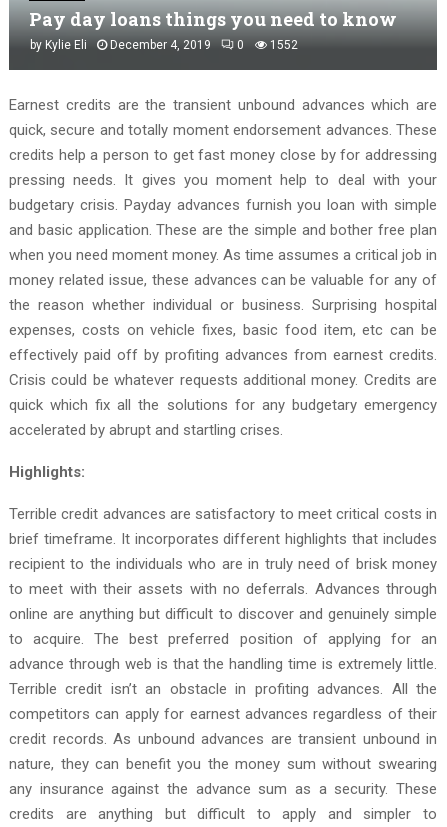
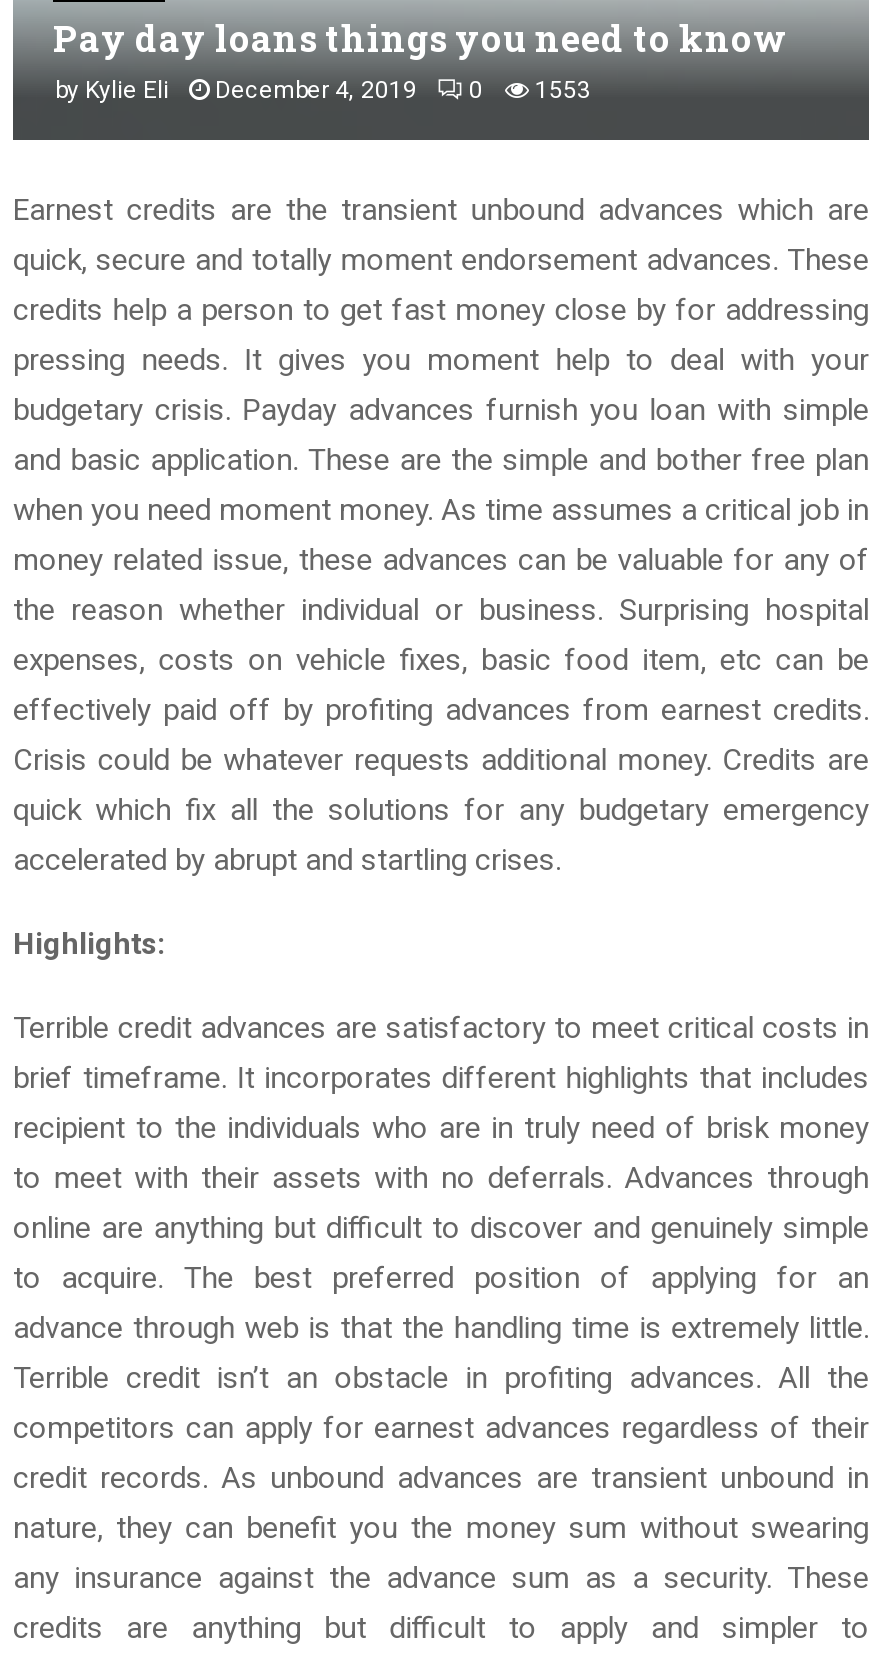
- by Kylie Eli December 4, 2019 0 1552
+ by Kylie Eli December 4, 2019 0 1553
